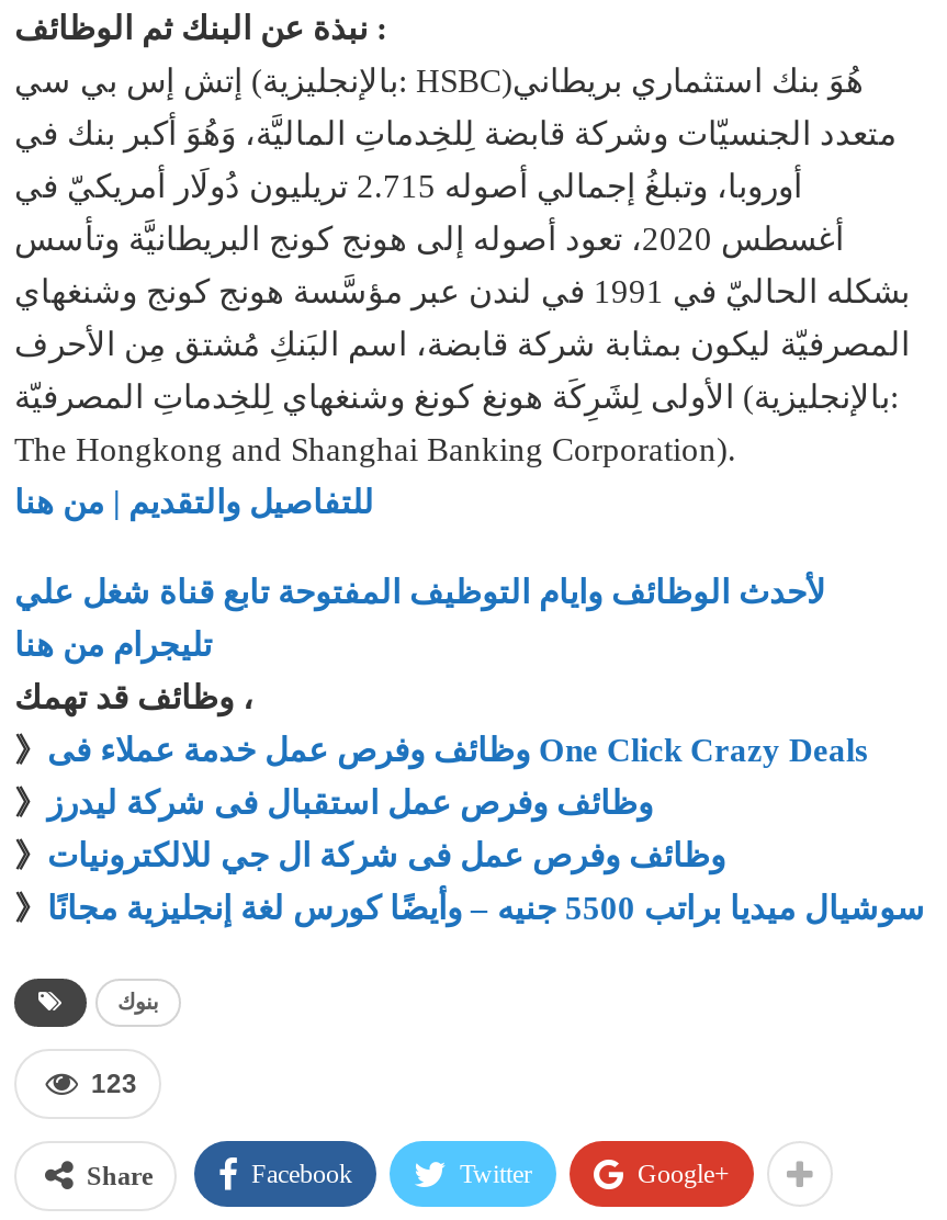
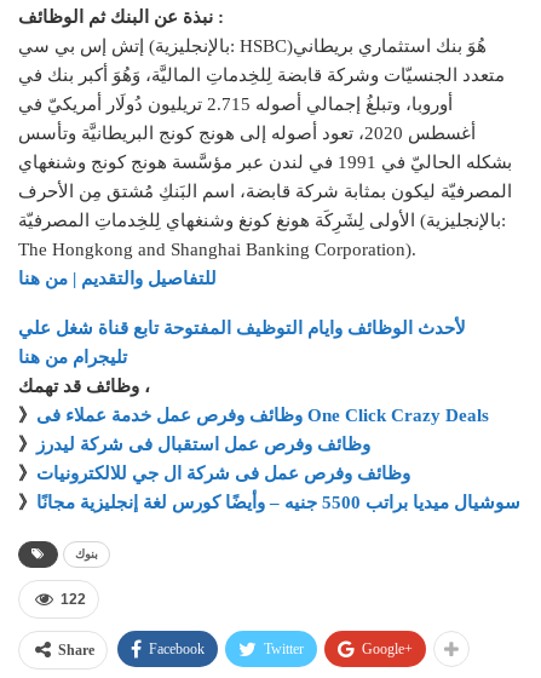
- 123
+ 122
